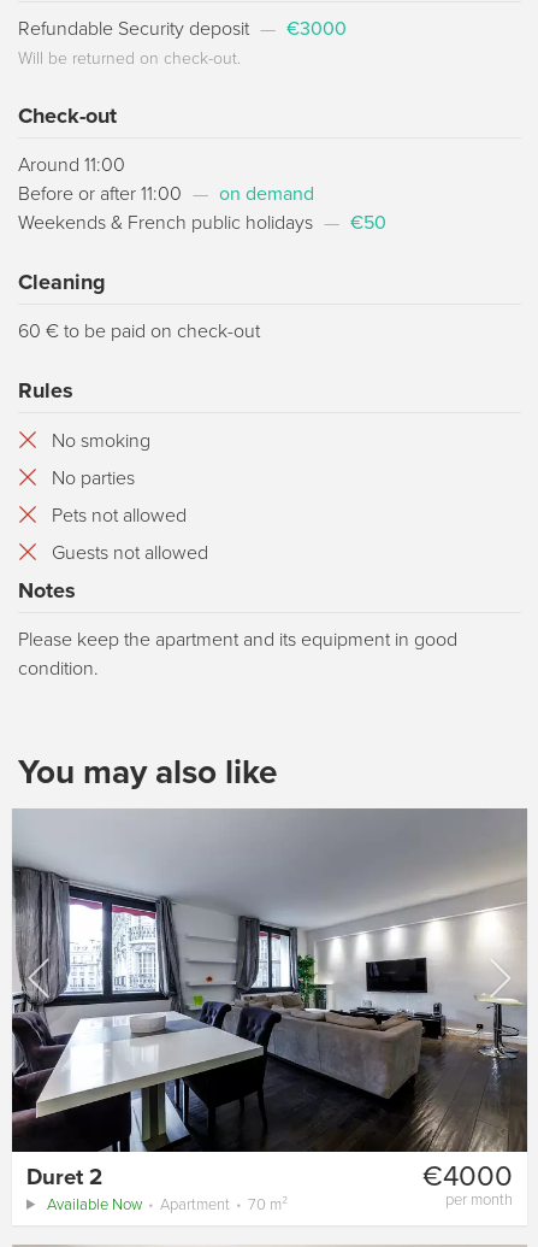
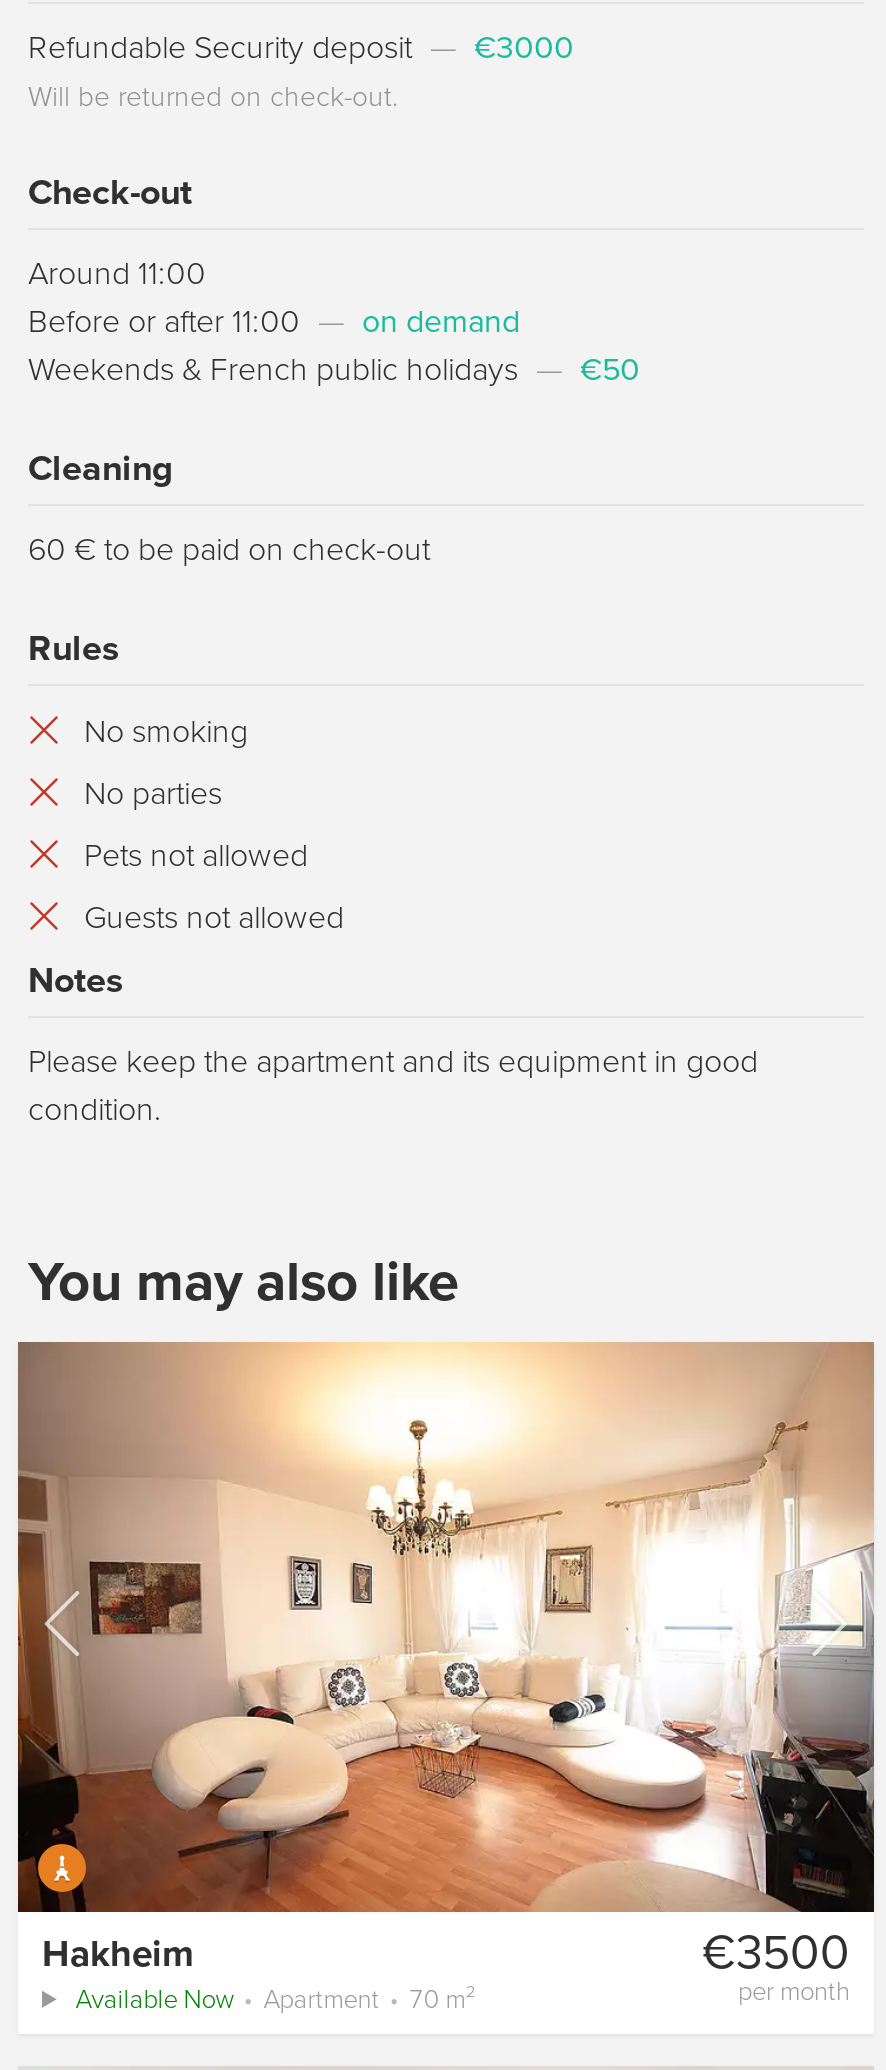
- [image]
- €4000
+ [image]
+ €3500

- Duret 2
+ Hakheim
